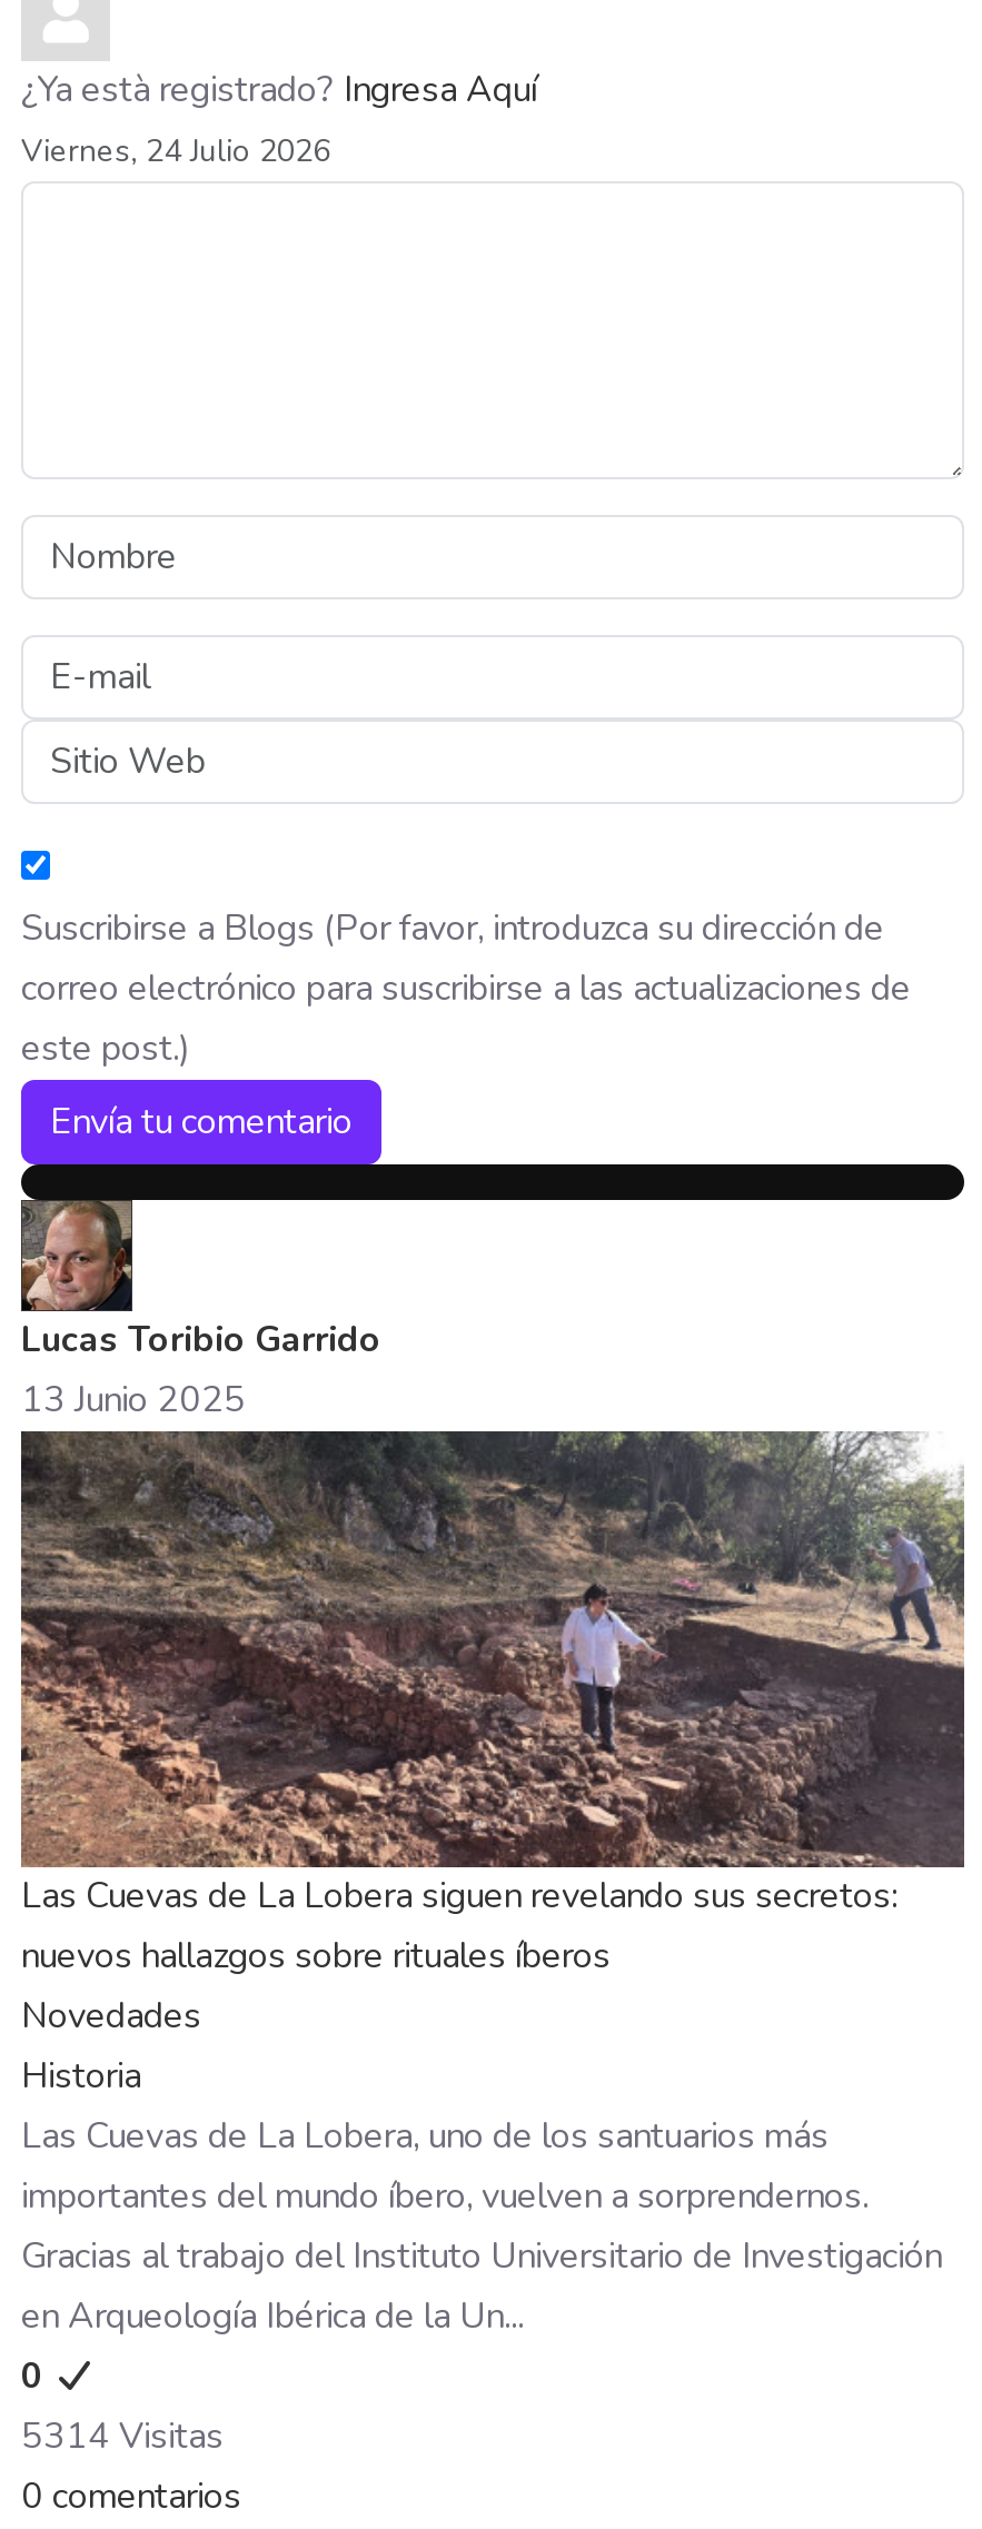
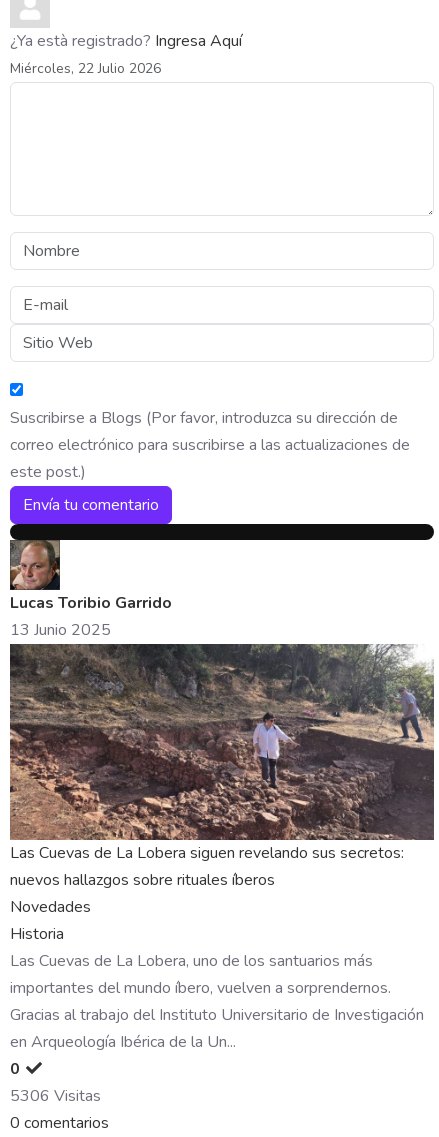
- Viernes, 24 Julio 2026
+ Miércoles, 22 Julio 2026

- 5314 Visitas
+ 5306 Visitas
